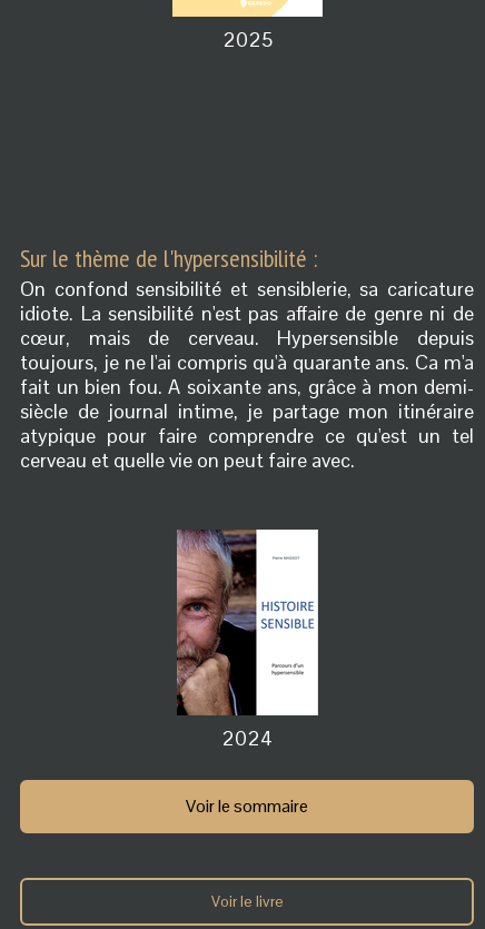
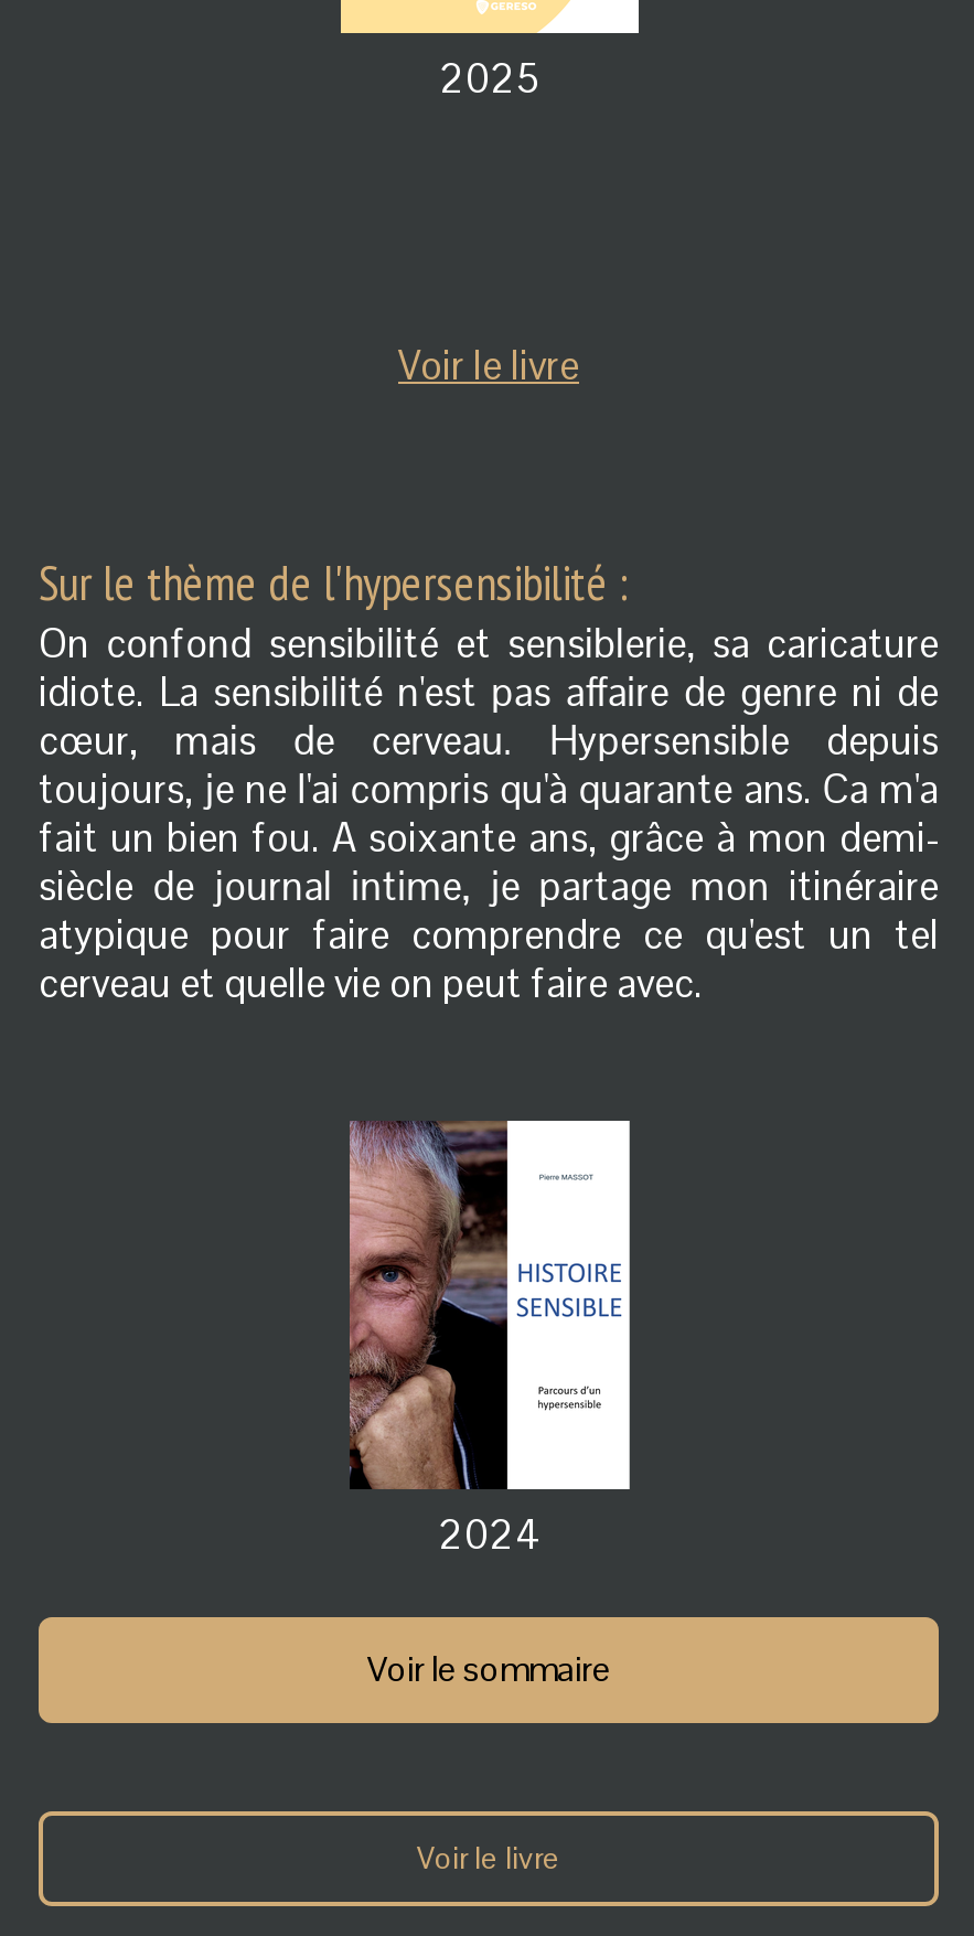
+ Voir le livre
